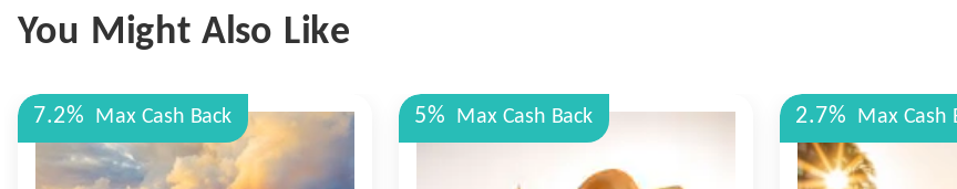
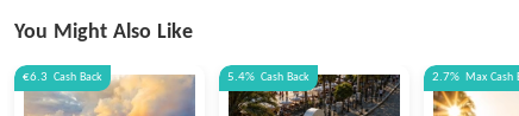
- 7.2% Max Cash Back
+ €6.3 Cash Back

- 5% Max Cash Back
+ 5.4% Cash Back
